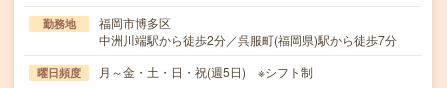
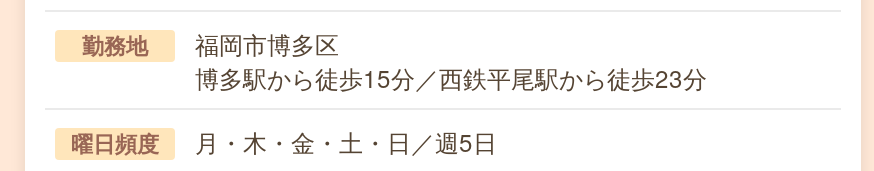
- 中洲川端駅から徒歩2分／呉服町(福岡県)駅から徒歩7分
+ 博多駅から徒歩15分／西鉄平尾駅から徒歩23分

- 月～金・土・日・祝(週5日) ※シフト制
+ 月・木・金・土・日／週5日
